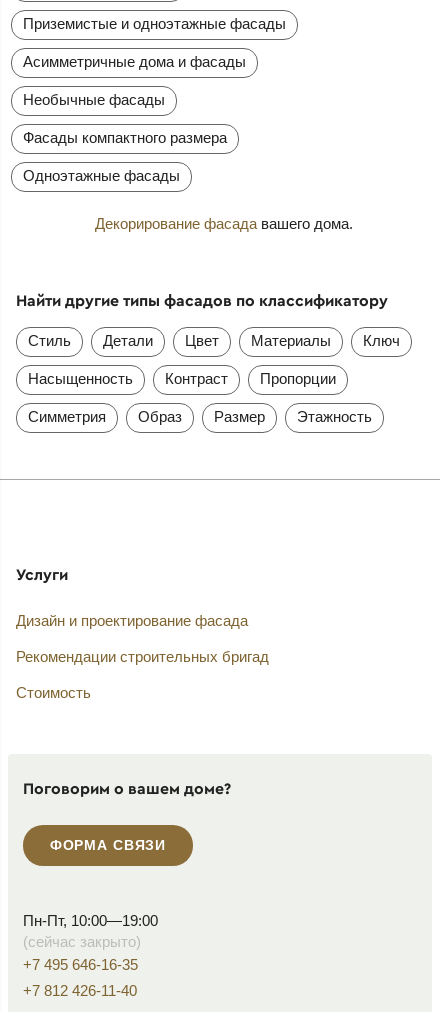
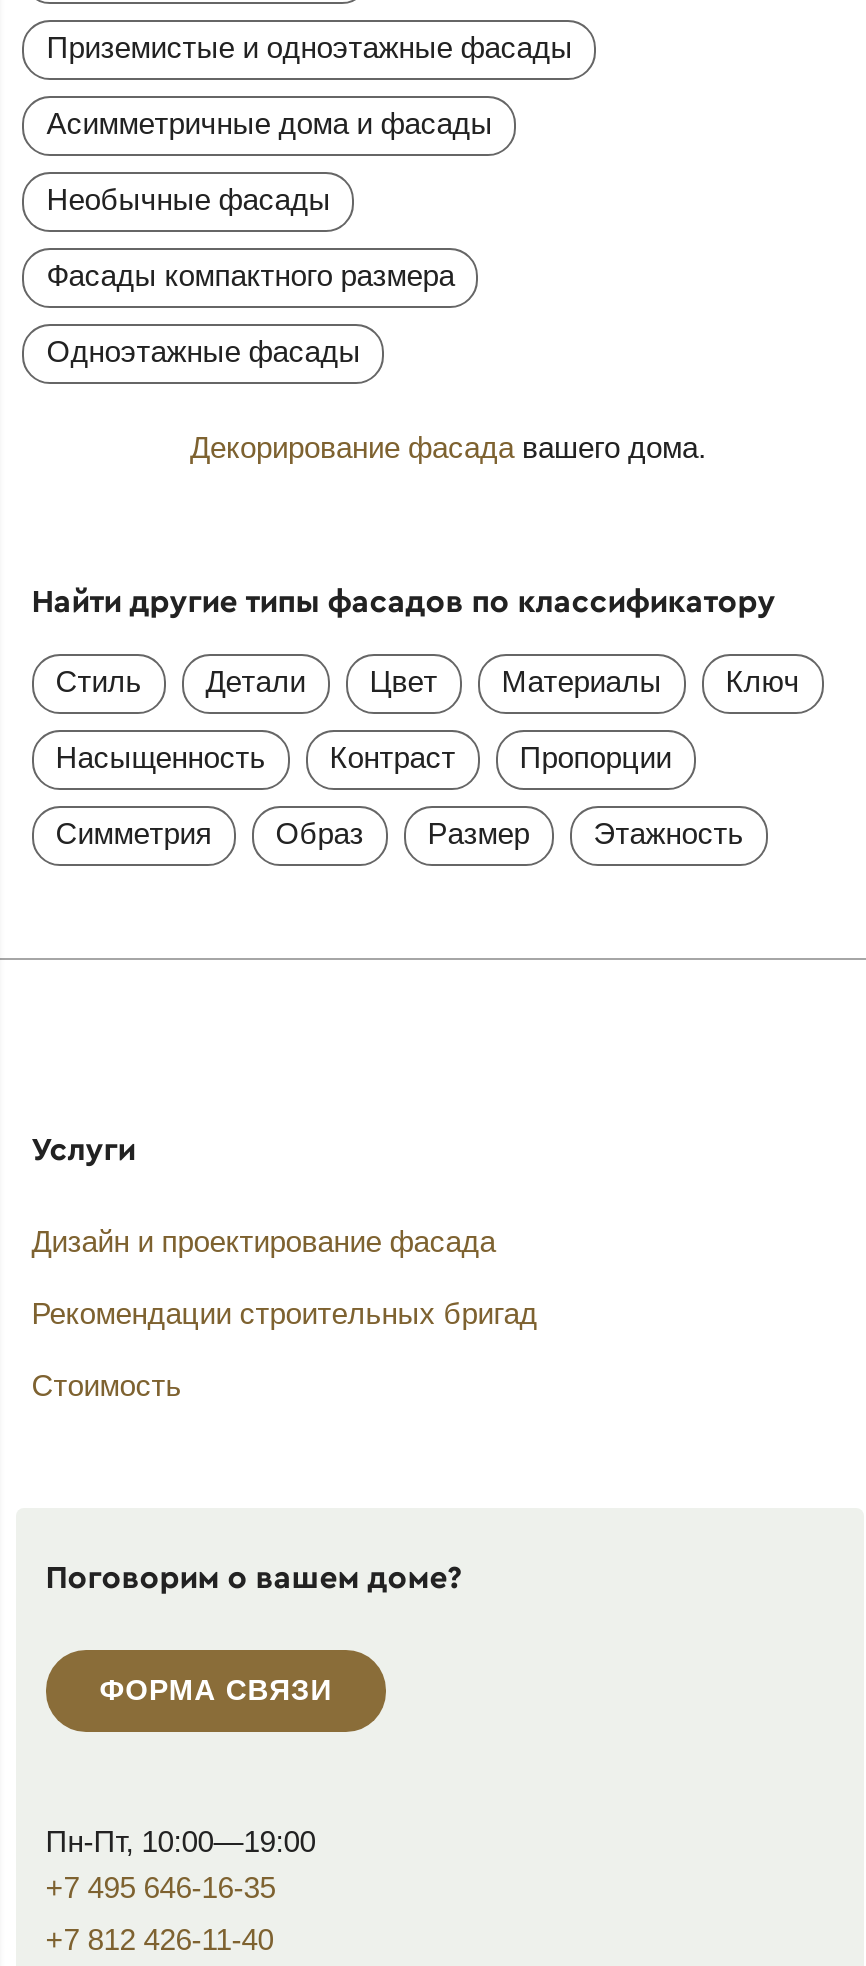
- (сейчас закрыто)
